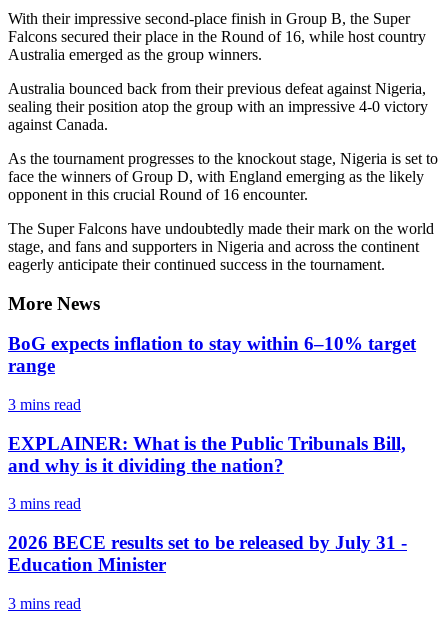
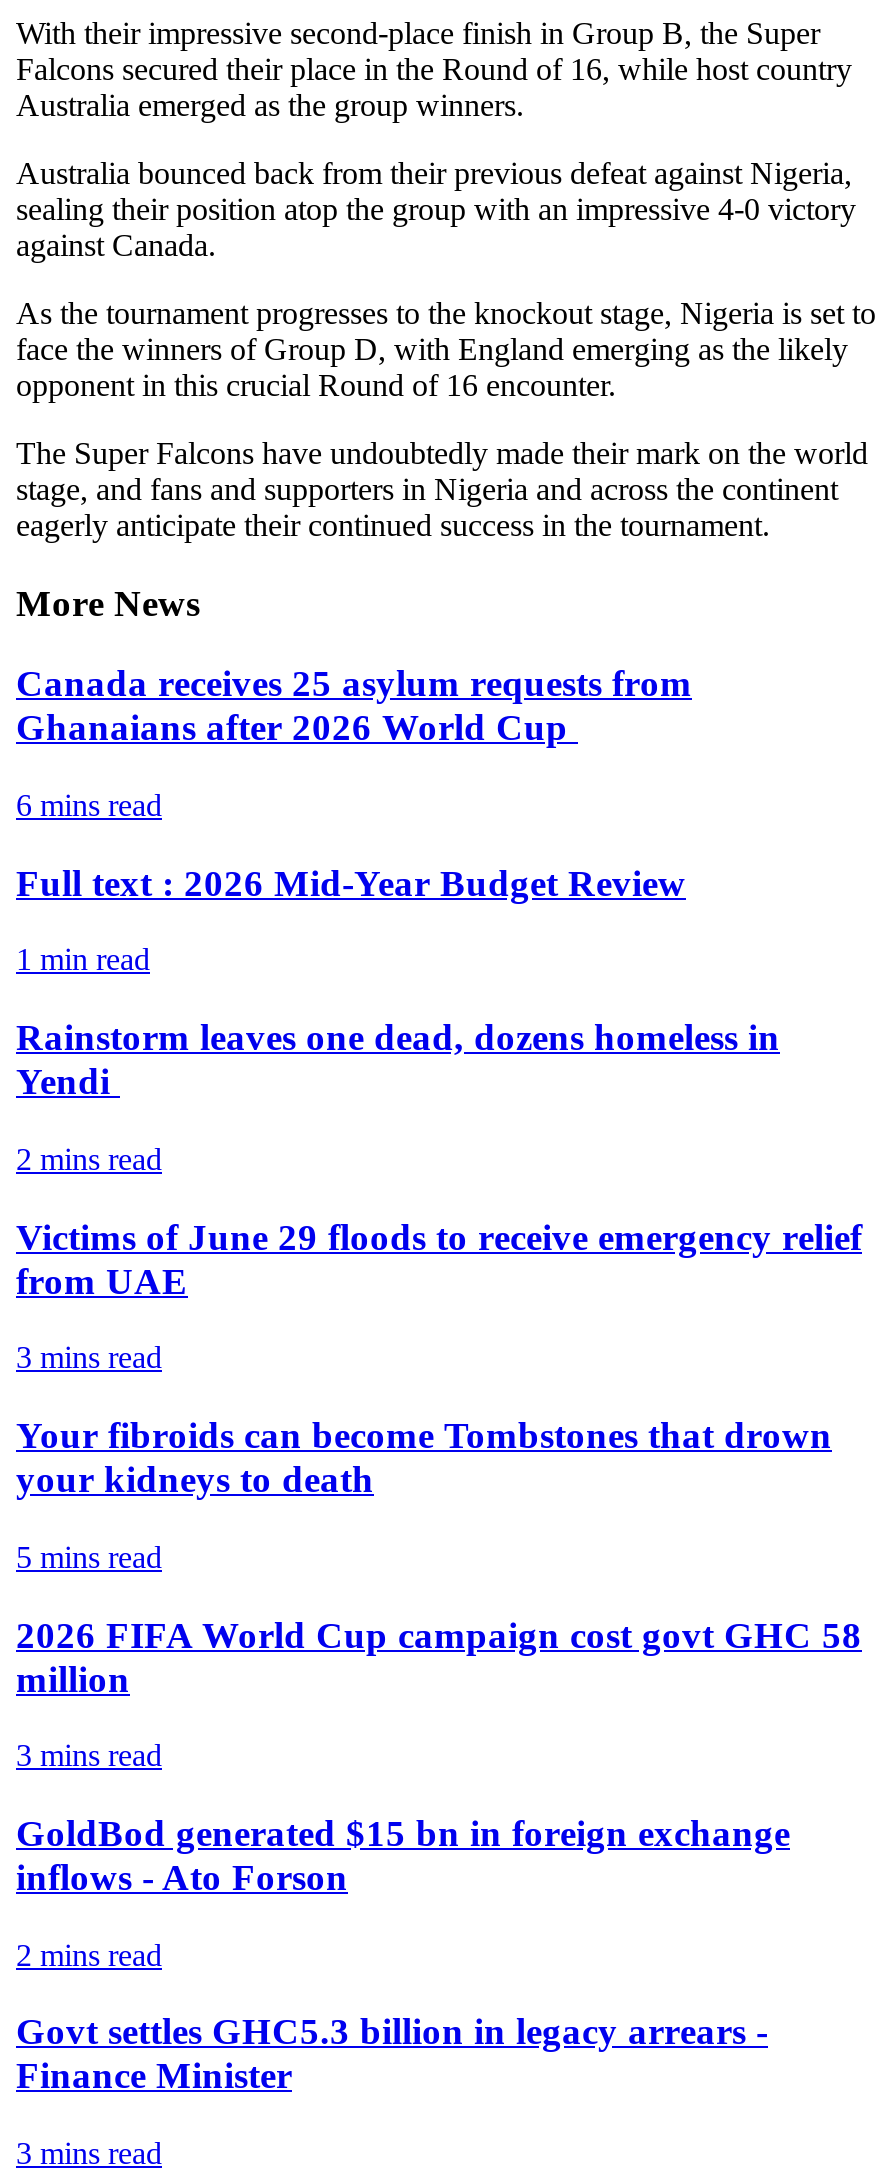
- BoG expects inflation to stay within 6–10% target
- range
+ Canada receives 25 asylum requests from
+ Ghanaians after 2026 World Cup
+ 6 mins read
+ Full text : 2026 Mid-Year Budget Review
+ 1 min read
+ Rainstorm leaves one dead, dozens homeless in
+ Yendi
+ 2 mins read
+ Victims of June 29 floods to receive emergency relief
+ from UAE

- EXPLAINER: What is the Public Tribunals Bill,
- and why is it dividing the nation?
+ Your fibroids can become Tombstones that drown
+ your kidneys to death
+ 5 mins read
+ 2026 FIFA World Cup campaign cost govt GHC 58
+ million

- 2026 BECE results set to be released by July 31 -
- Education Minister
+ GoldBod generated $15 bn in foreign exchange
+ inflows - Ato Forson
+ 2 mins read
+ Govt settles GHC5.3 billion in legacy arrears -
+ Finance Minister
